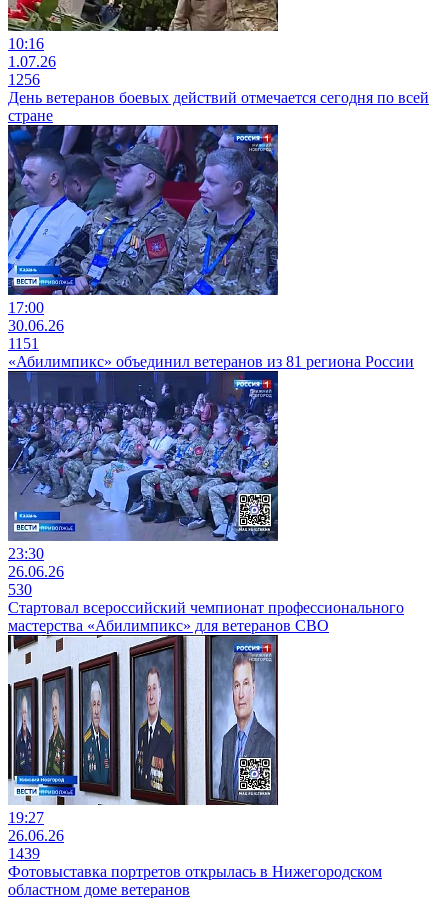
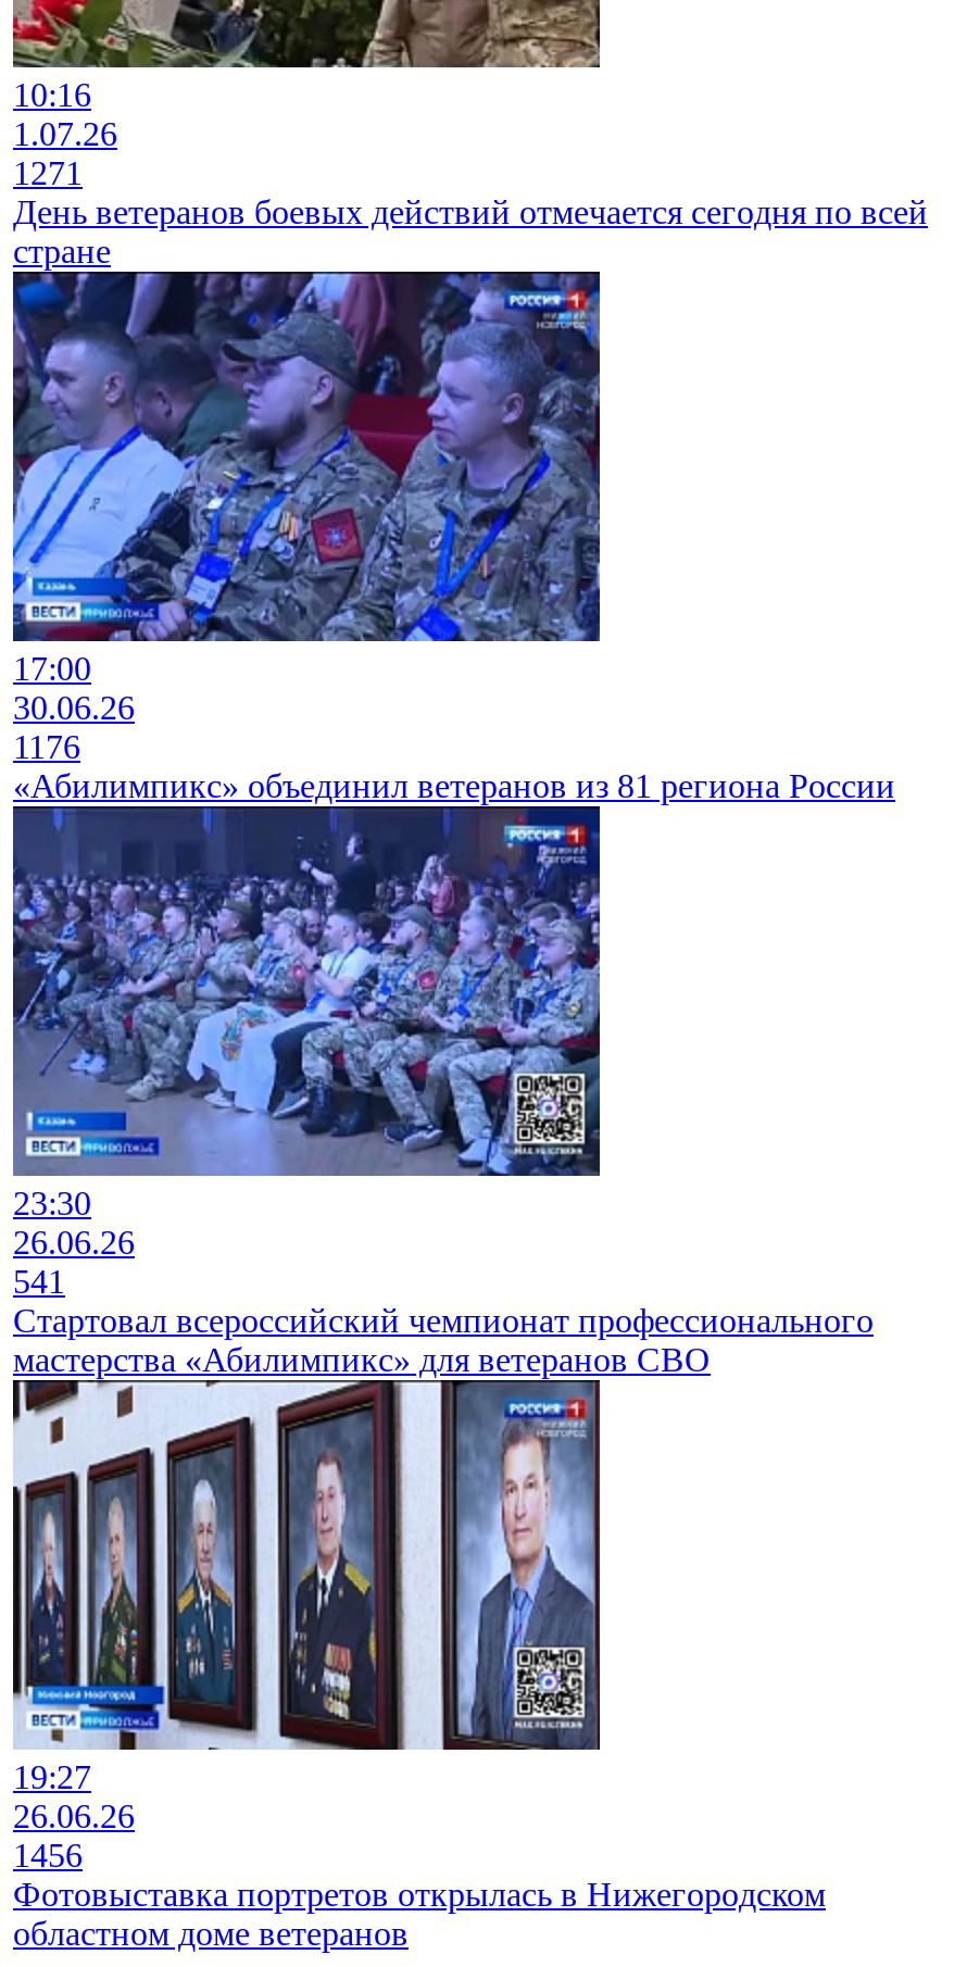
- 1256
+ 1271

- 1151
+ 1176

- 530
+ 541

- 1439
+ 1456
